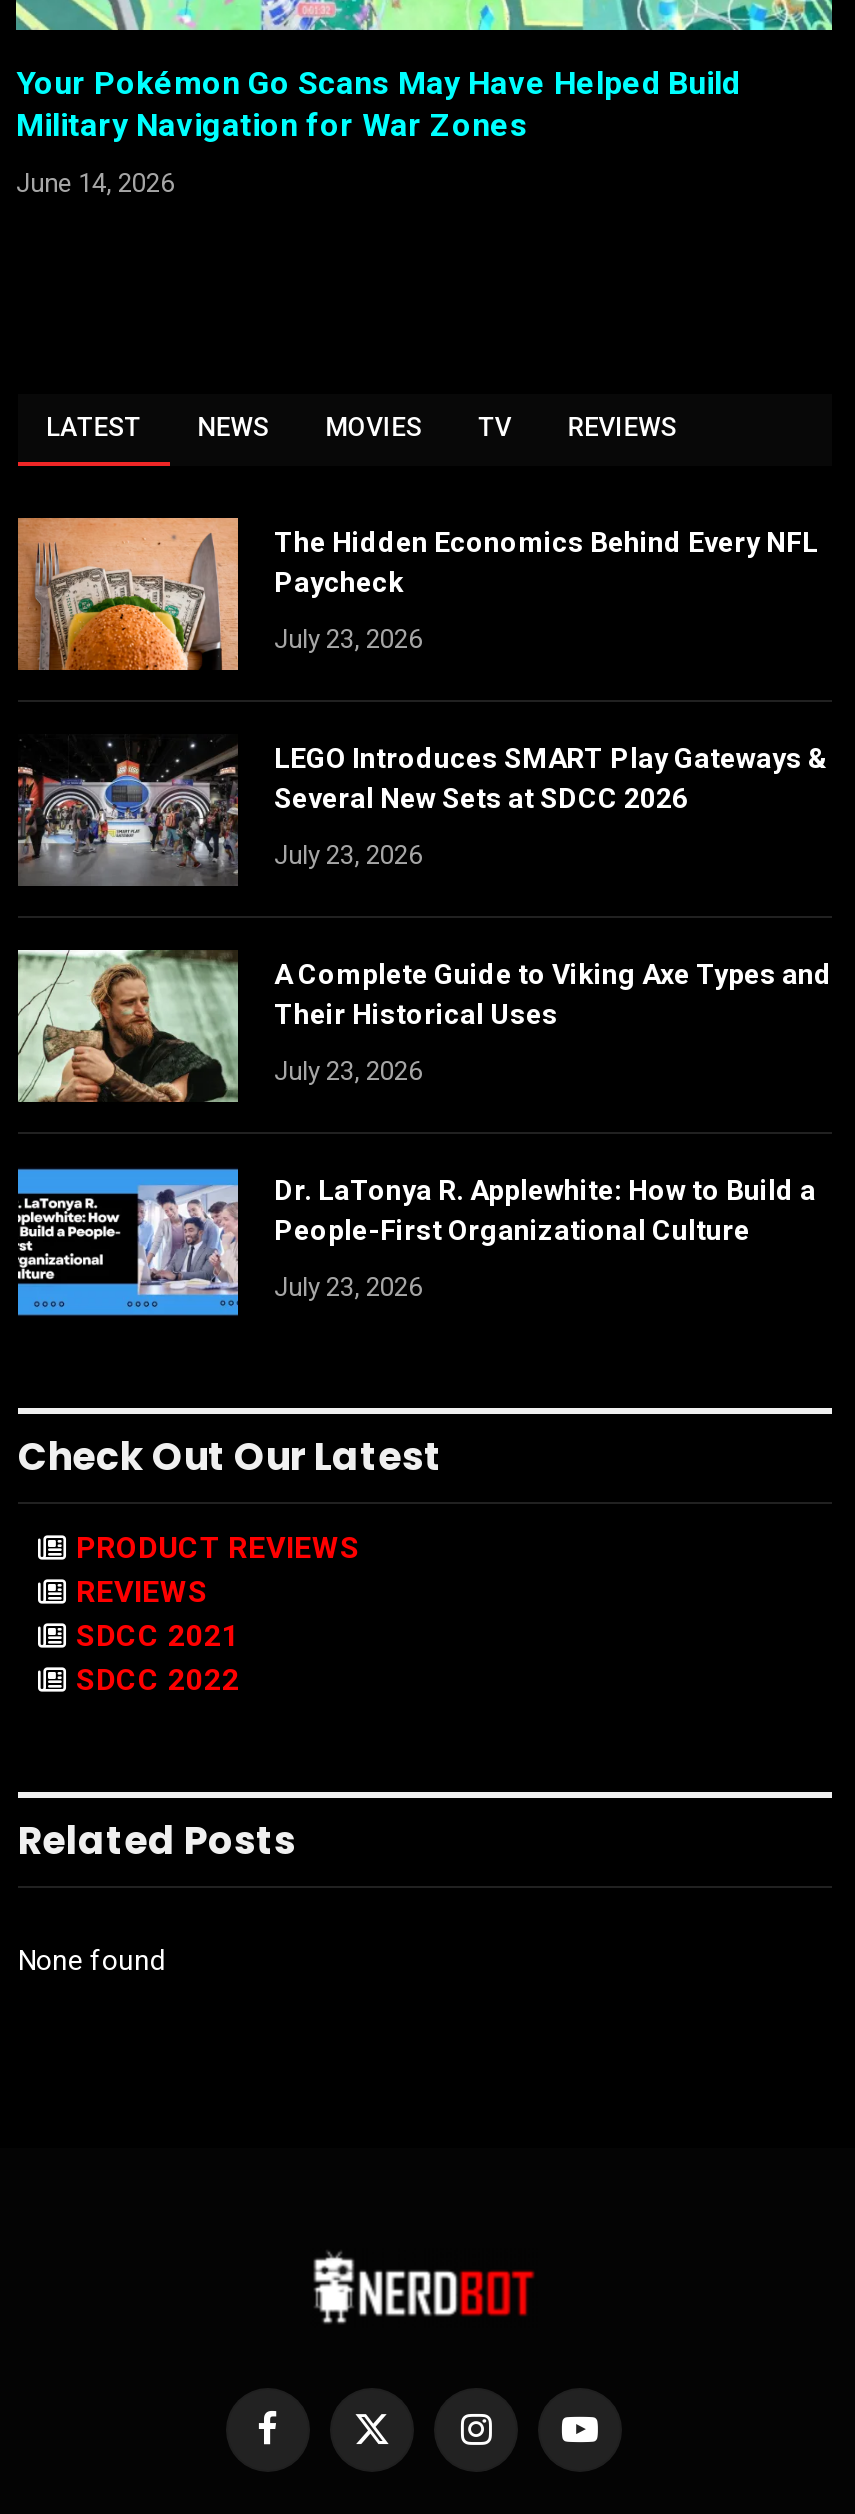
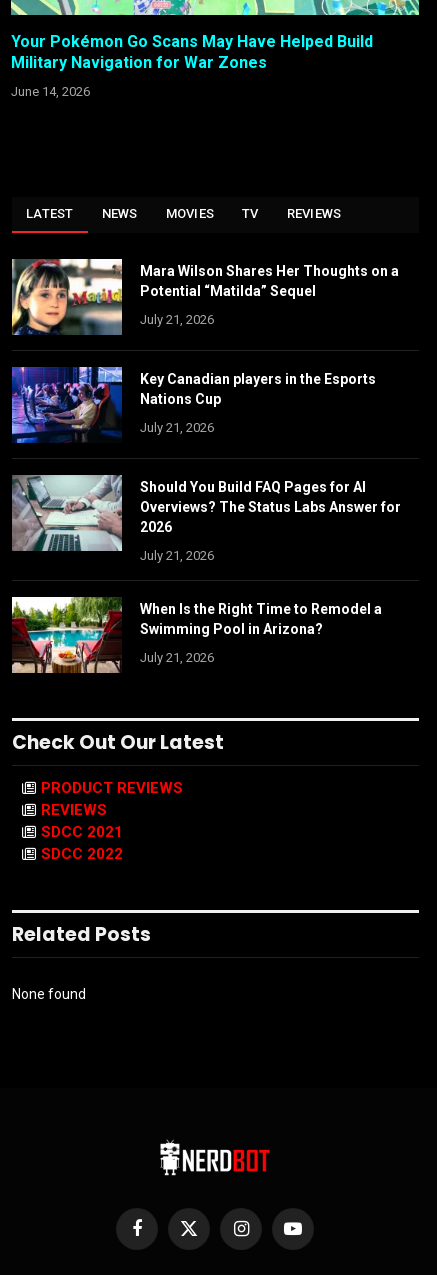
- [image]
- The Hidden Economics Behind Every NFL
- Paycheck
+ [image]
+ Mara Wilson Shares Her Thoughts on a
+ Potential “Matilda” Sequel

- July 23, 2026
+ July 21, 2026

- [image]
- LEGO Introduces SMART Play Gateways &
- Several New Sets at SDCC 2026
+ [image]
+ Key Canadian players in the Esports
+ Nations Cup

- July 23, 2026
+ July 21, 2026

- [image]
- A Complete Guide to Viking Axe Types and
- Their Historical Uses
+ [image]
+ Should You Build FAQ Pages for AI
+ Overviews? The Status Labs Answer for
+ 2026

- July 23, 2026
+ July 21, 2026

- [image]
- Dr. LaTonya R. Applewhite: How to Build a
- People-First Organizational Culture
+ [image]
+ When Is the Right Time to Remodel a
+ Swimming Pool in Arizona?

- July 23, 2026
+ July 21, 2026
